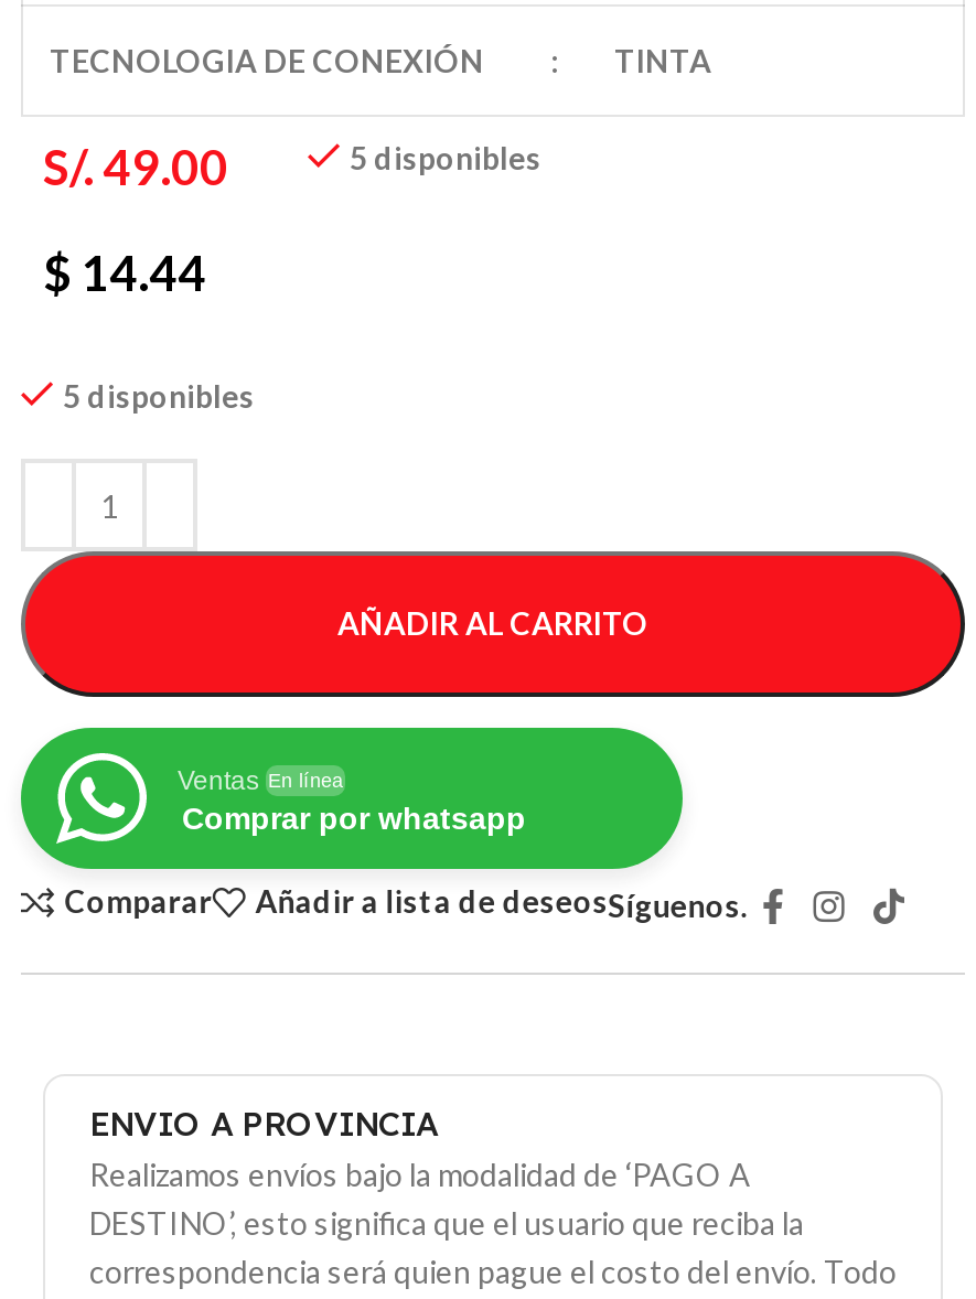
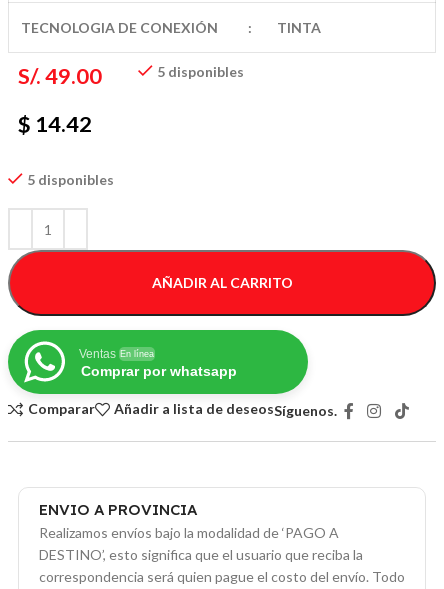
- $ 14.44
+ $ 14.42
